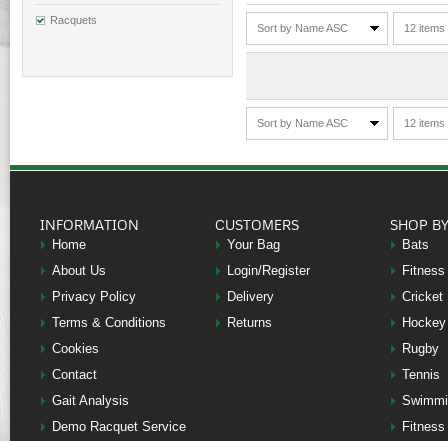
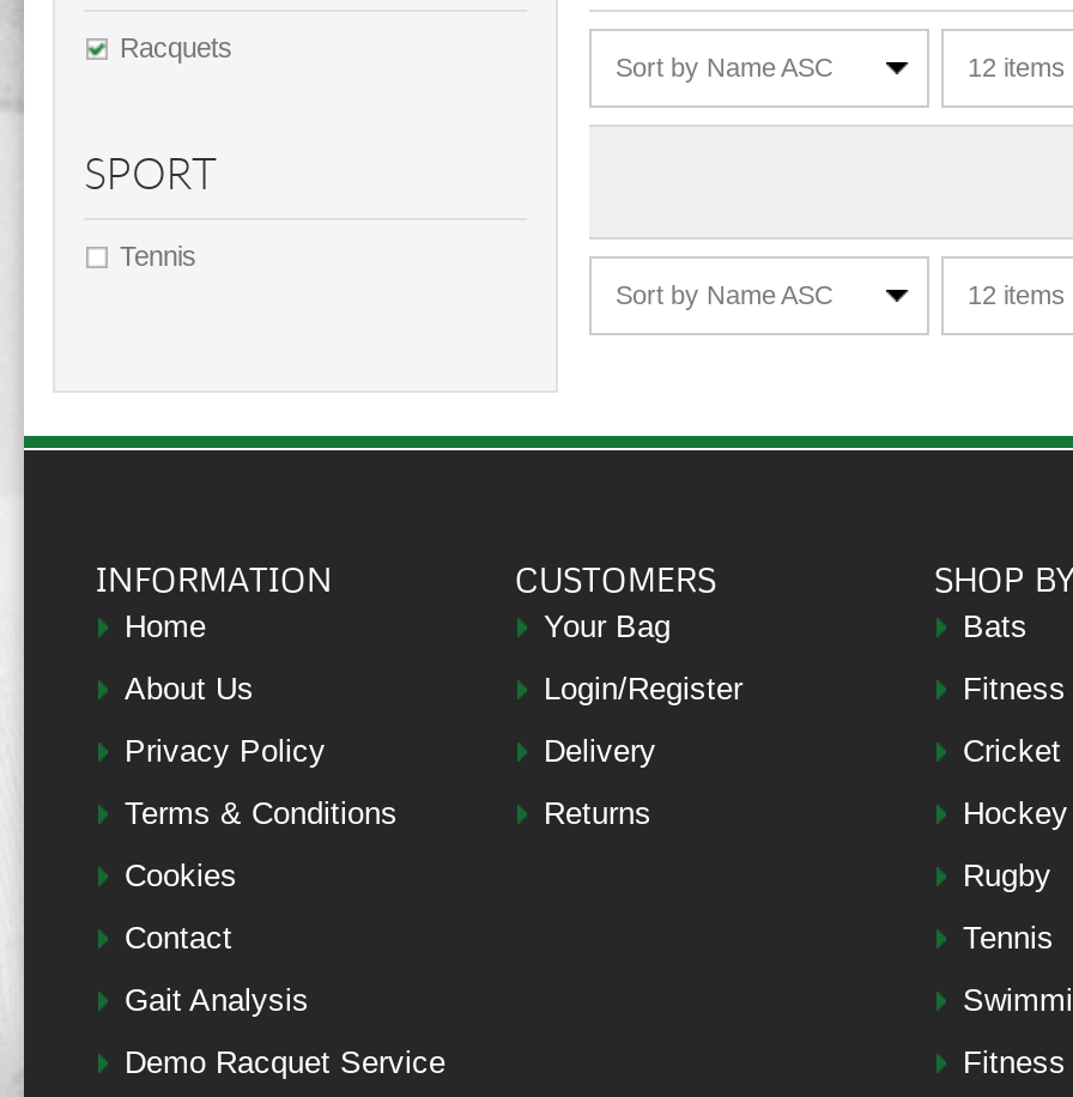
+ SPORT
+ Tennis
